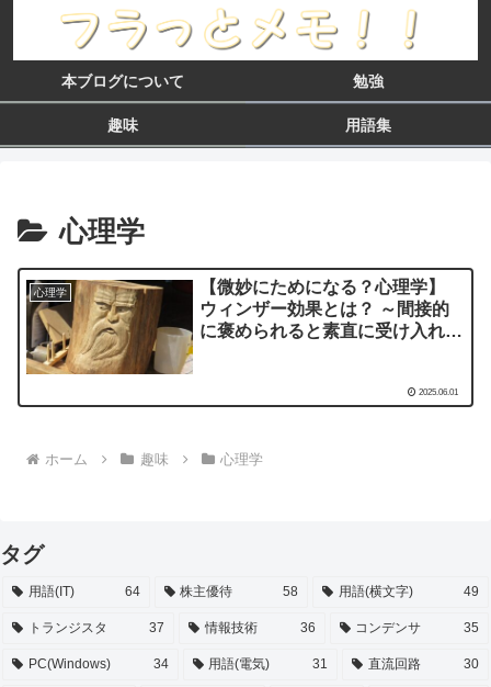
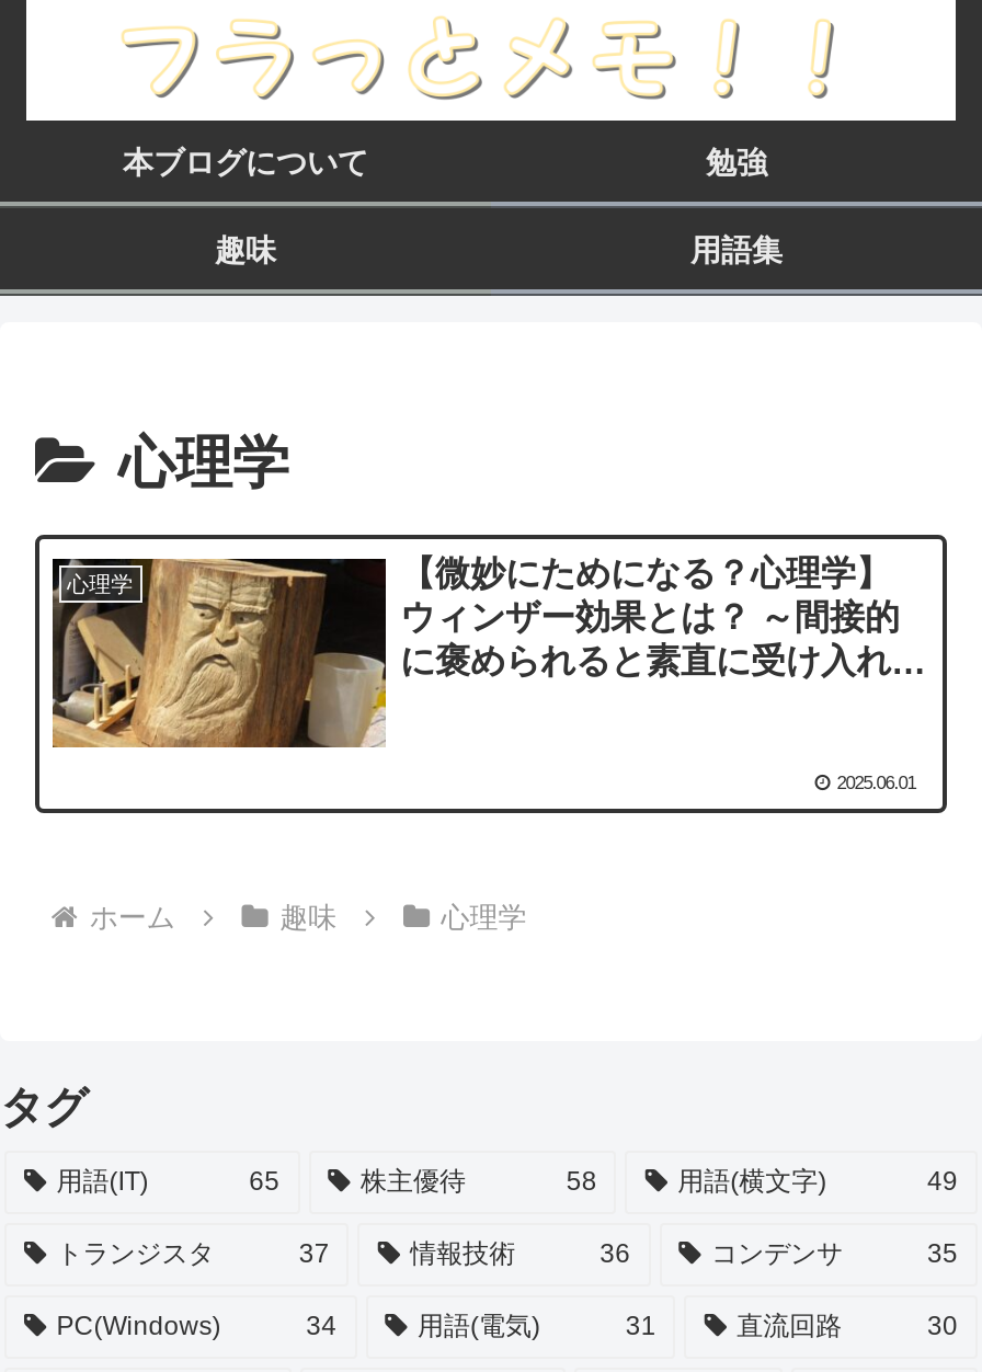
- 64
+ 65
